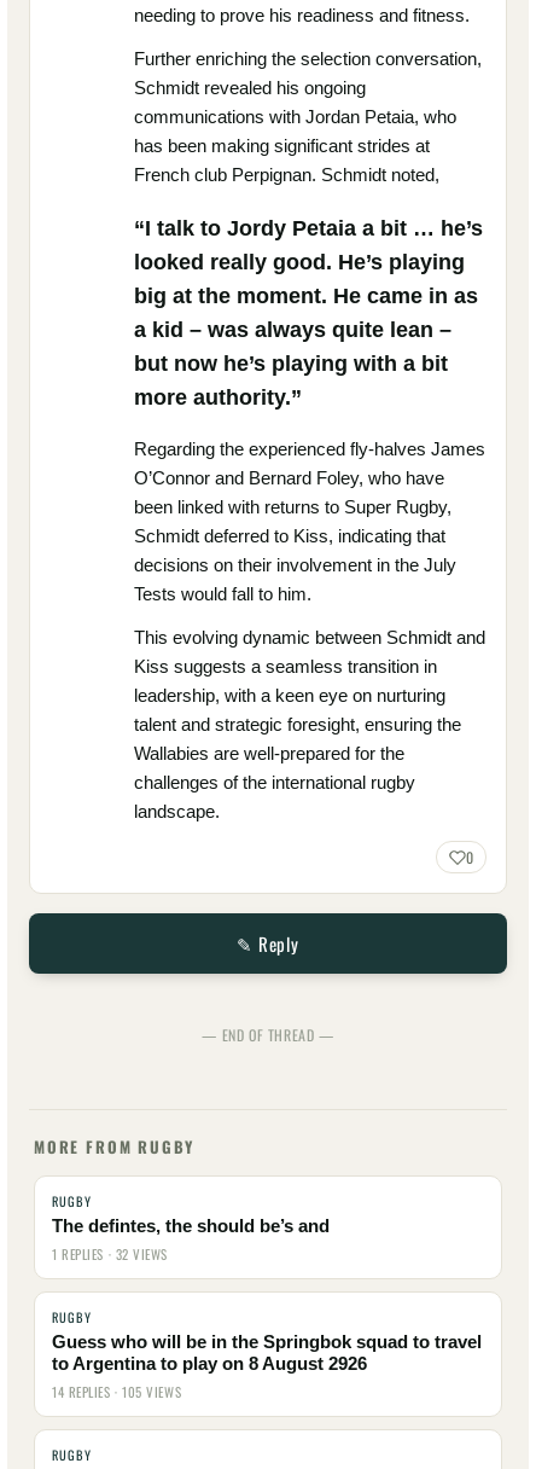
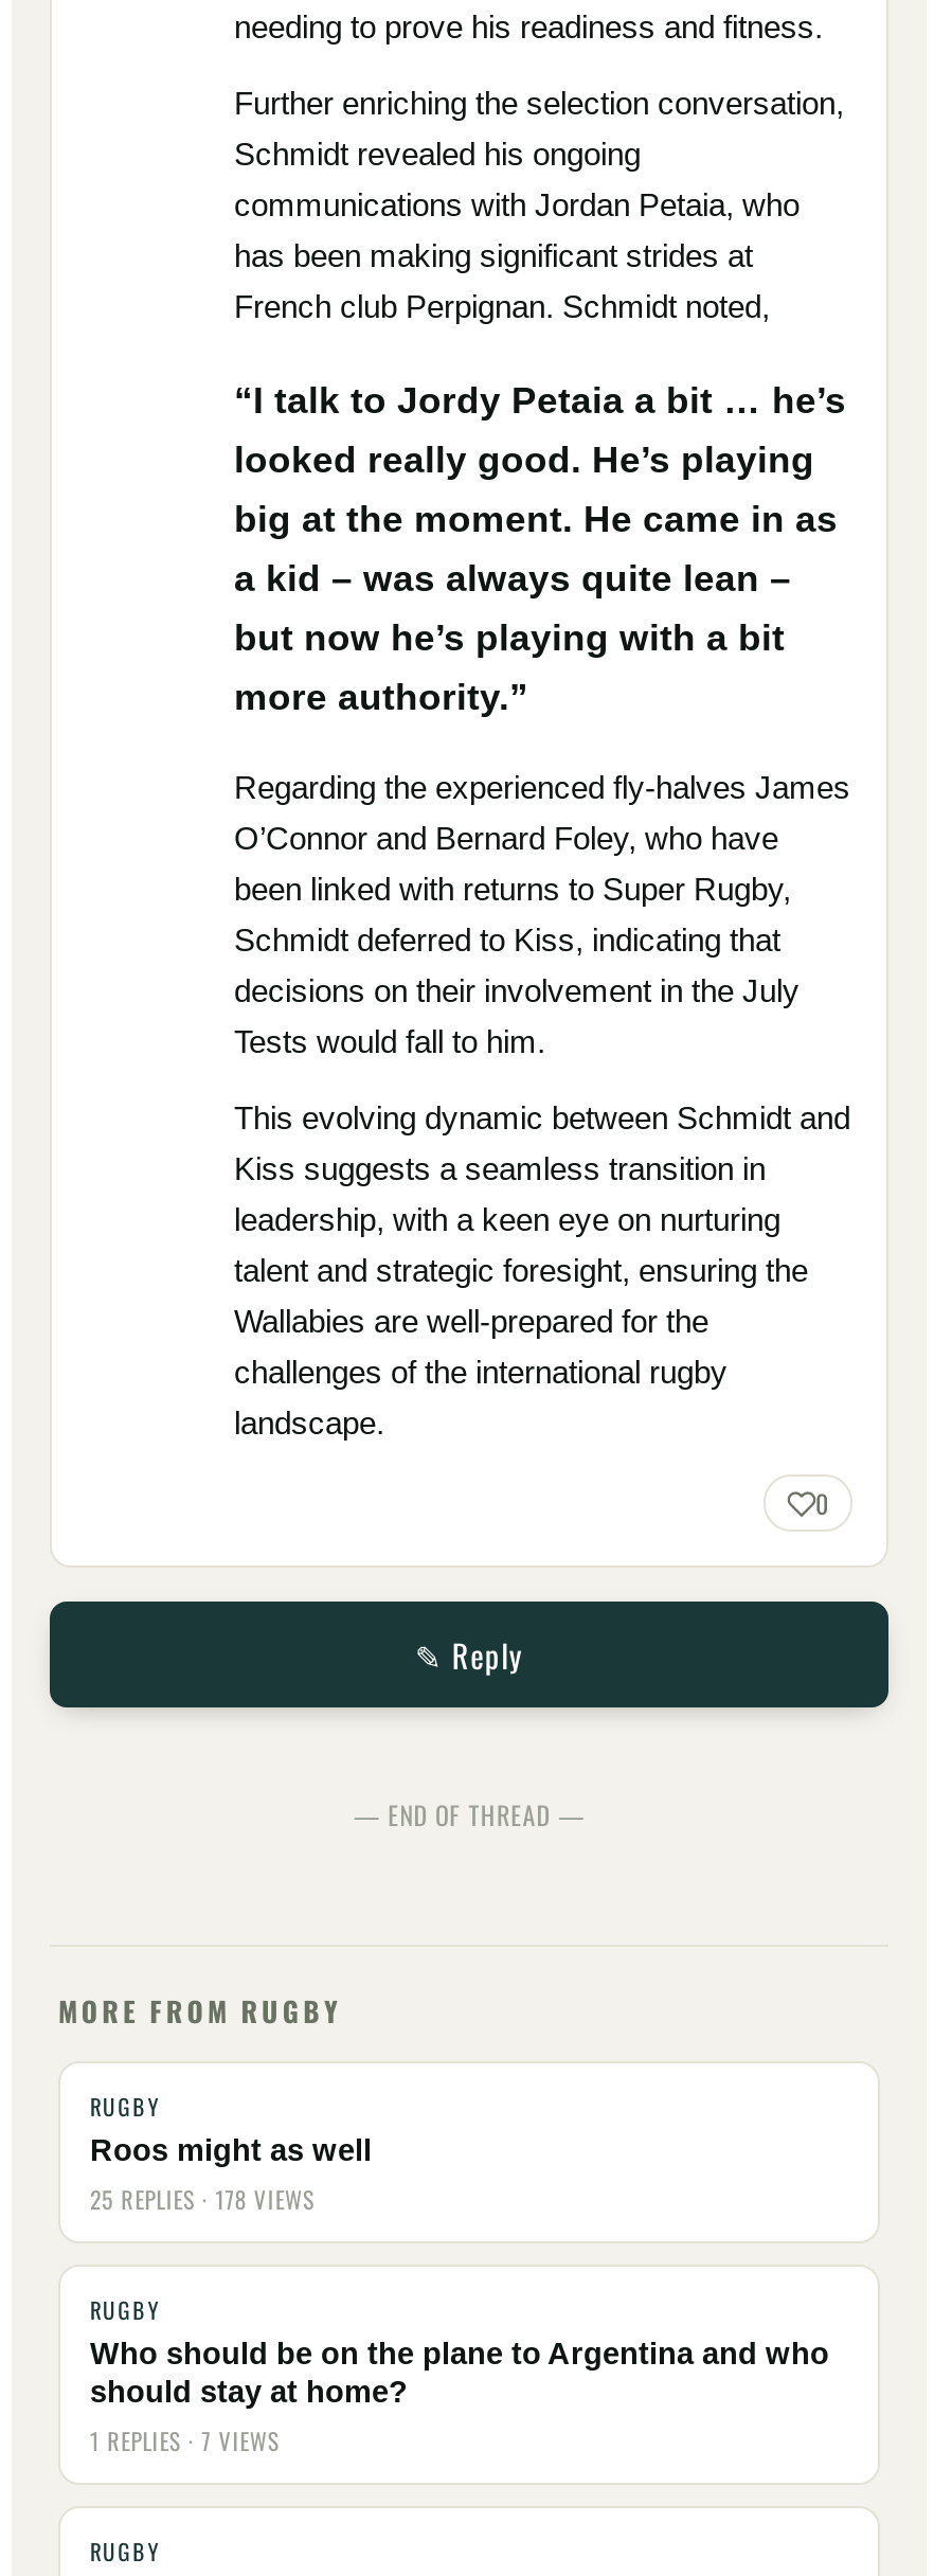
- The defintes, the should be’s and
- 1 REPLIES · 32 VIEWS
+ Roos might as well
+ 25 REPLIES · 178 VIEWS

- Guess who will be in the Springbok squad to travel
- to Argentina to play on 8 August 2926
- 14 REPLIES · 105 VIEWS
+ Who should be on the plane to Argentina and who
+ should stay at home?
+ 1 REPLIES · 7 VIEWS
